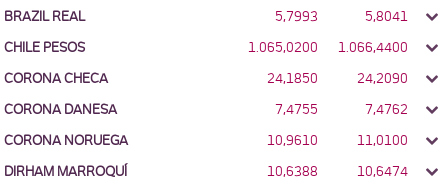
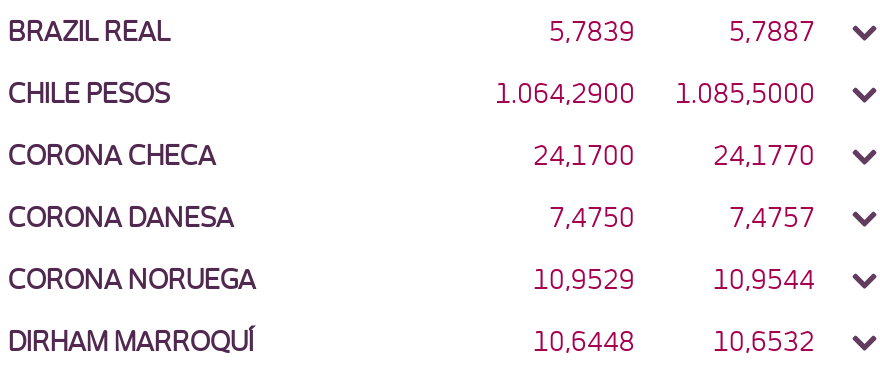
- 5,7993
+ 5,7839

- 5,8041
+ 5,7887

- 1.065,0200
+ 1.064,2900

- 1.066,4400
+ 1.085,5000

- 24,1850
+ 24,1700

- 24,2090
+ 24,1770

- 7,4755
+ 7,4750

- 7,4762
+ 7,4757

- 10,9610
+ 10,9529

- 11,0100
+ 10,9544

- 10,6388
+ 10,6448

- 10,6474
+ 10,6532
